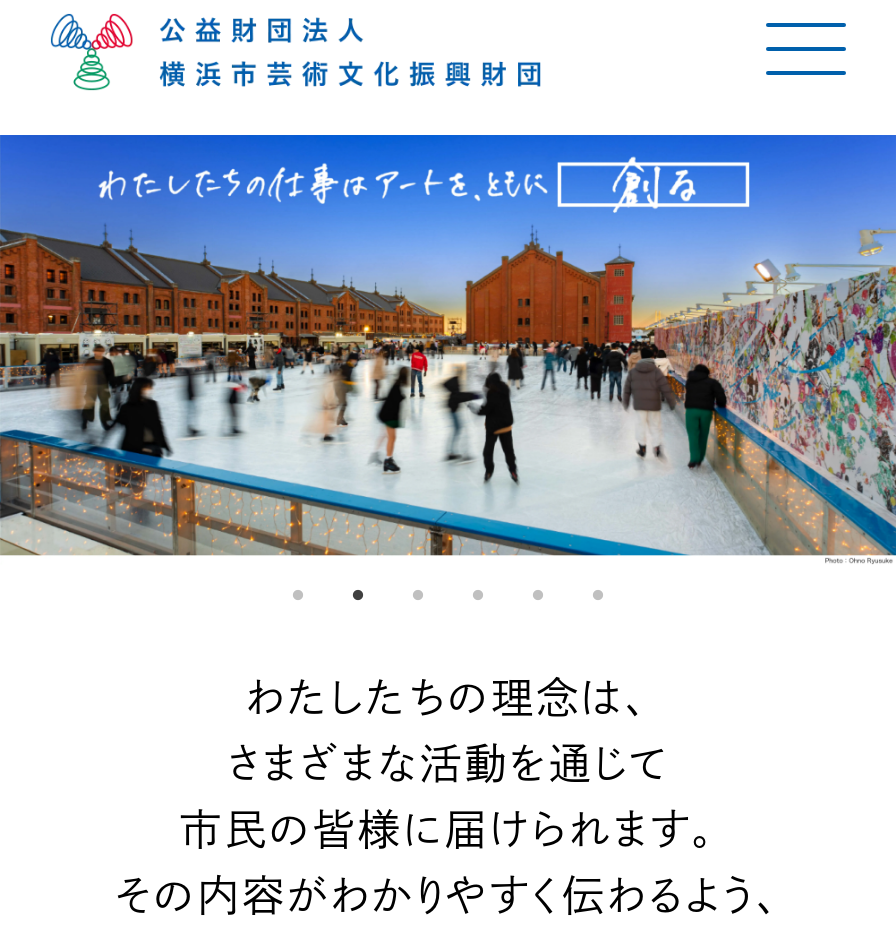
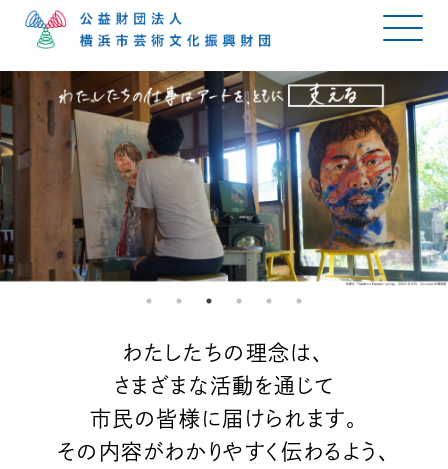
- [image]
+ [image]
